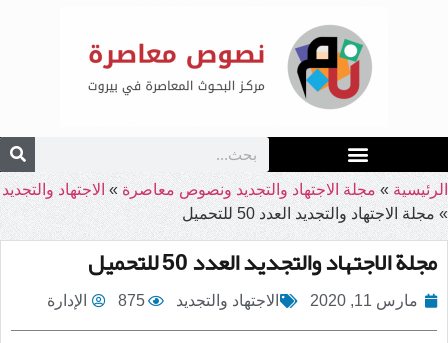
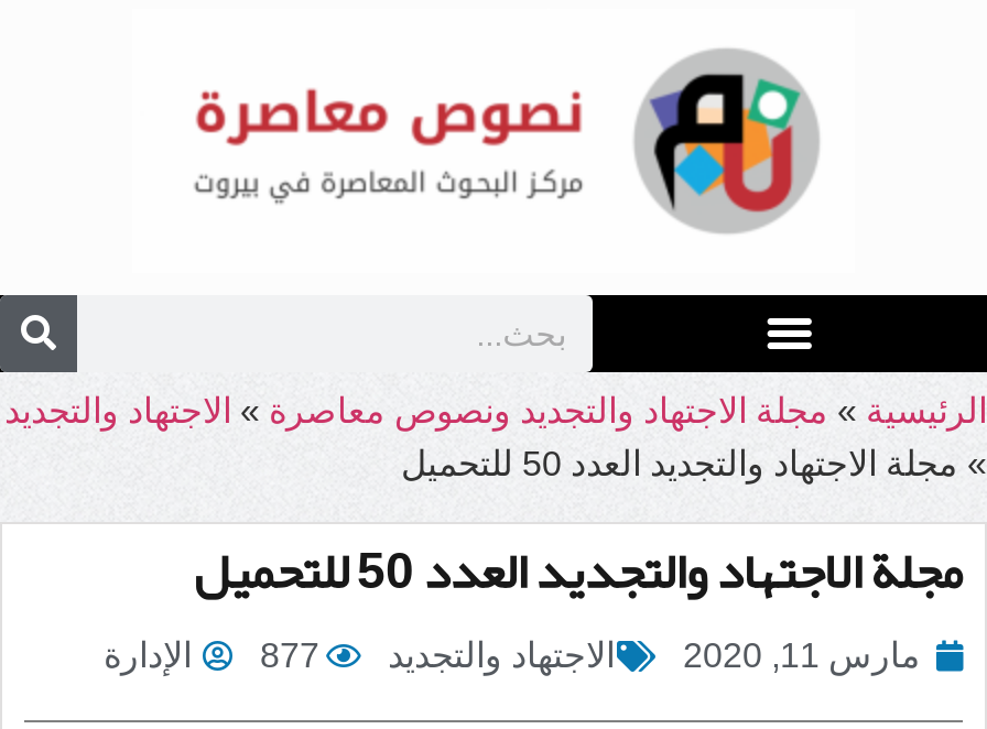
- الاجتهاد والتجديد 875 الإدارة
+ الاجتهاد والتجديد 877 الإدارة
